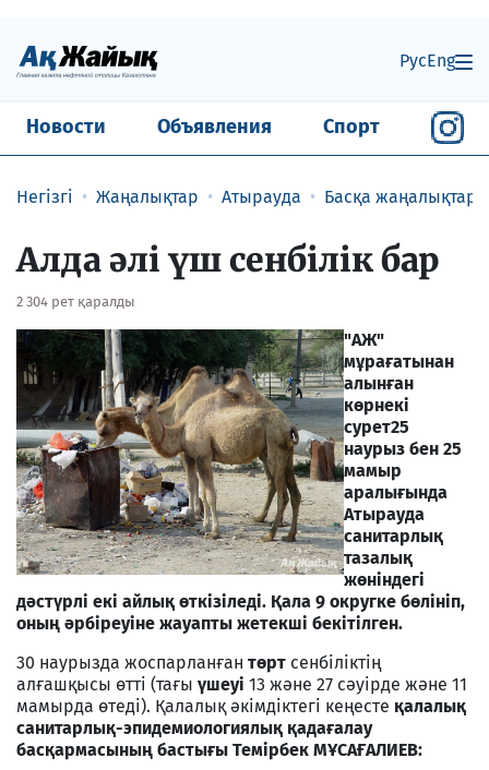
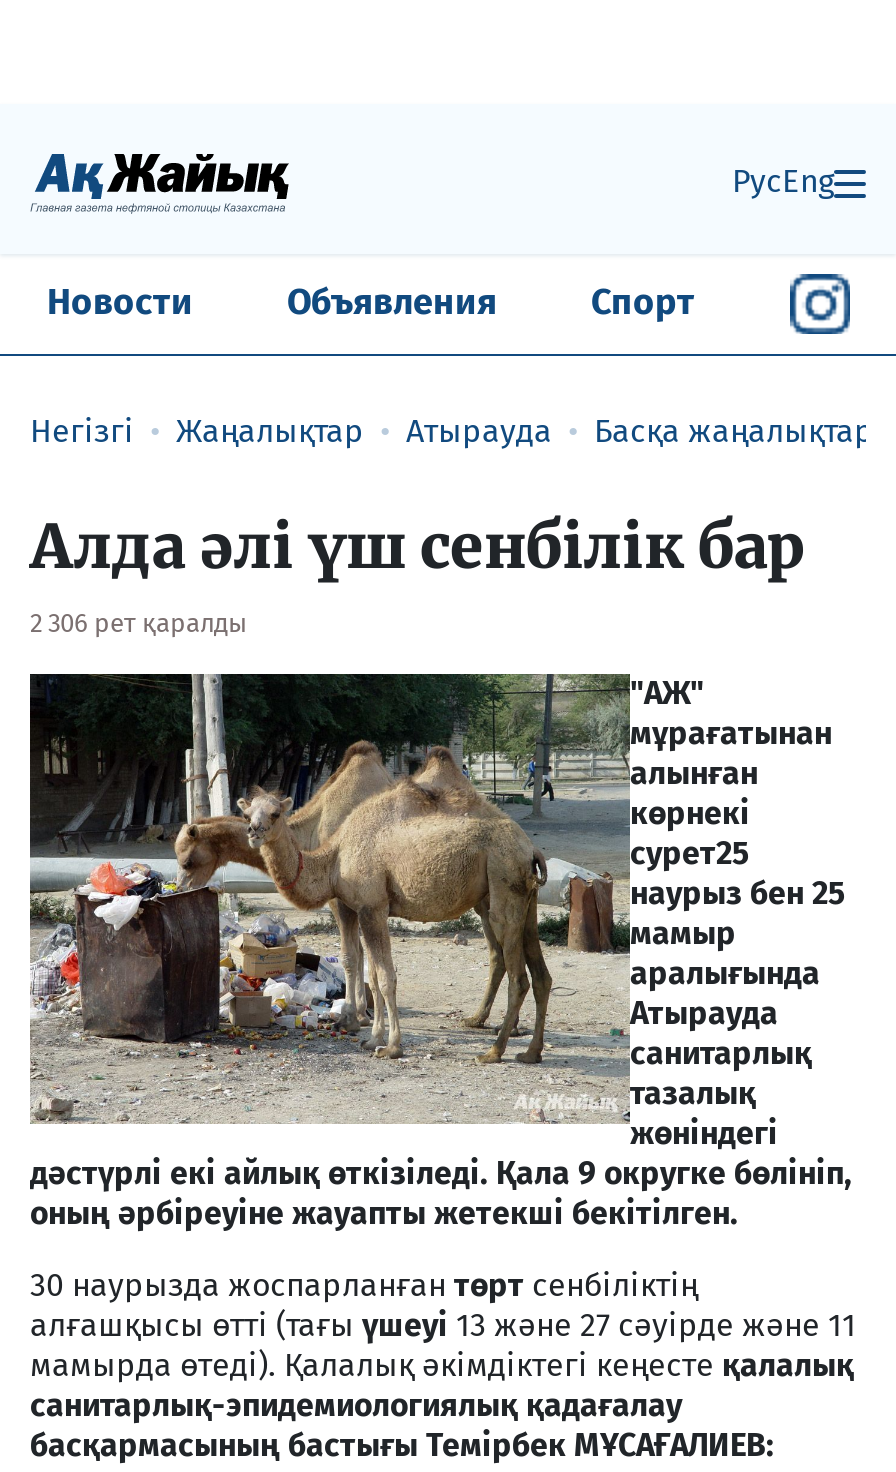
- 2 304 рет қаралды
+ 2 306 рет қаралды
